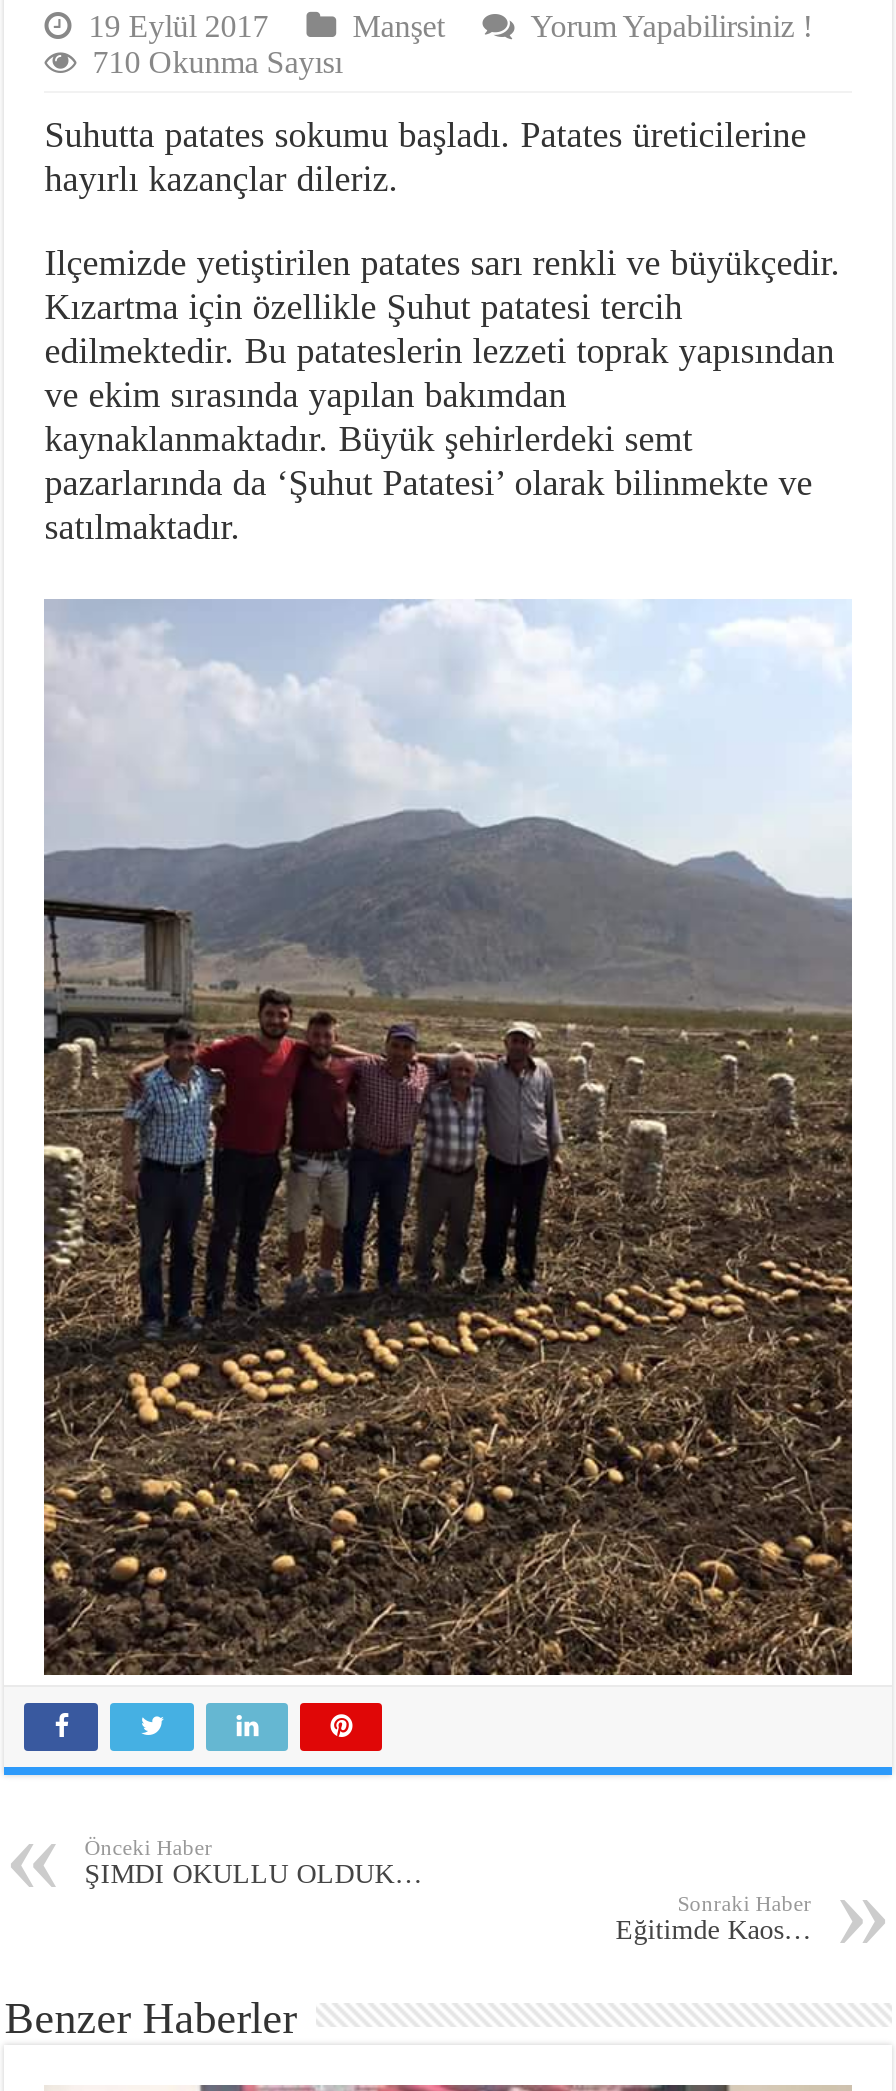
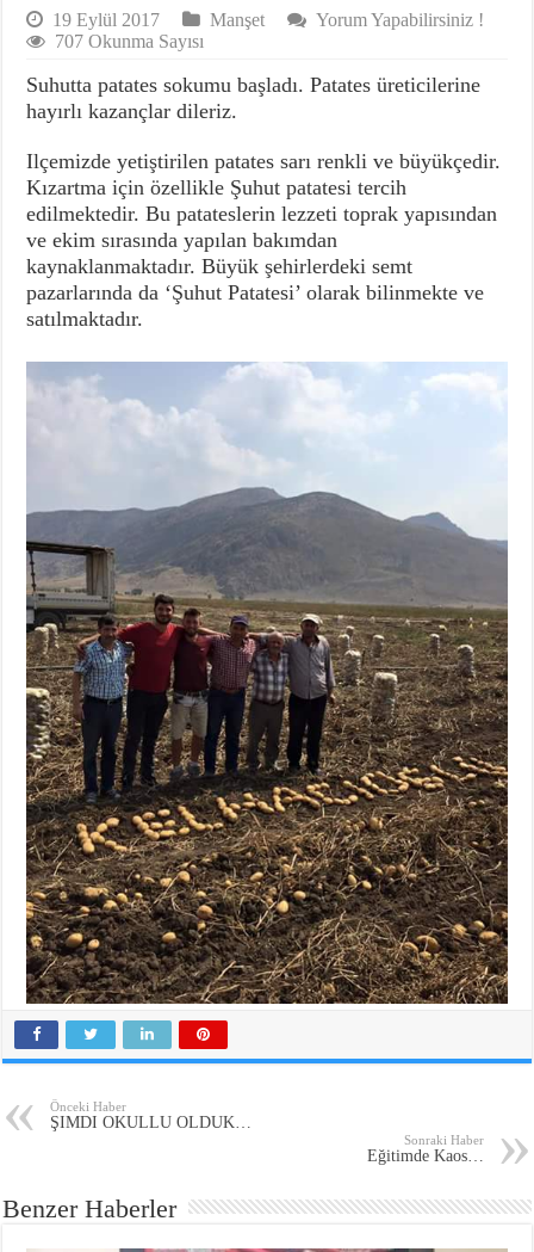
- 710 Okunma Sayısı
+ 707 Okunma Sayısı
